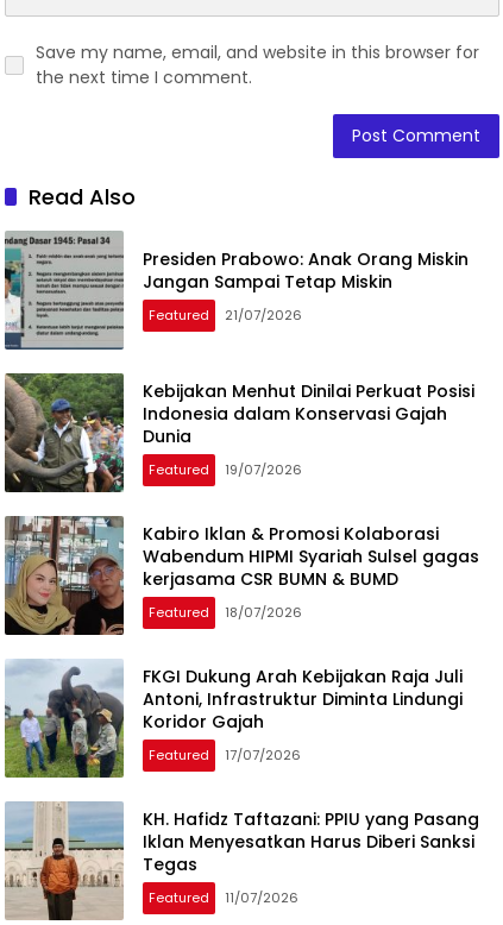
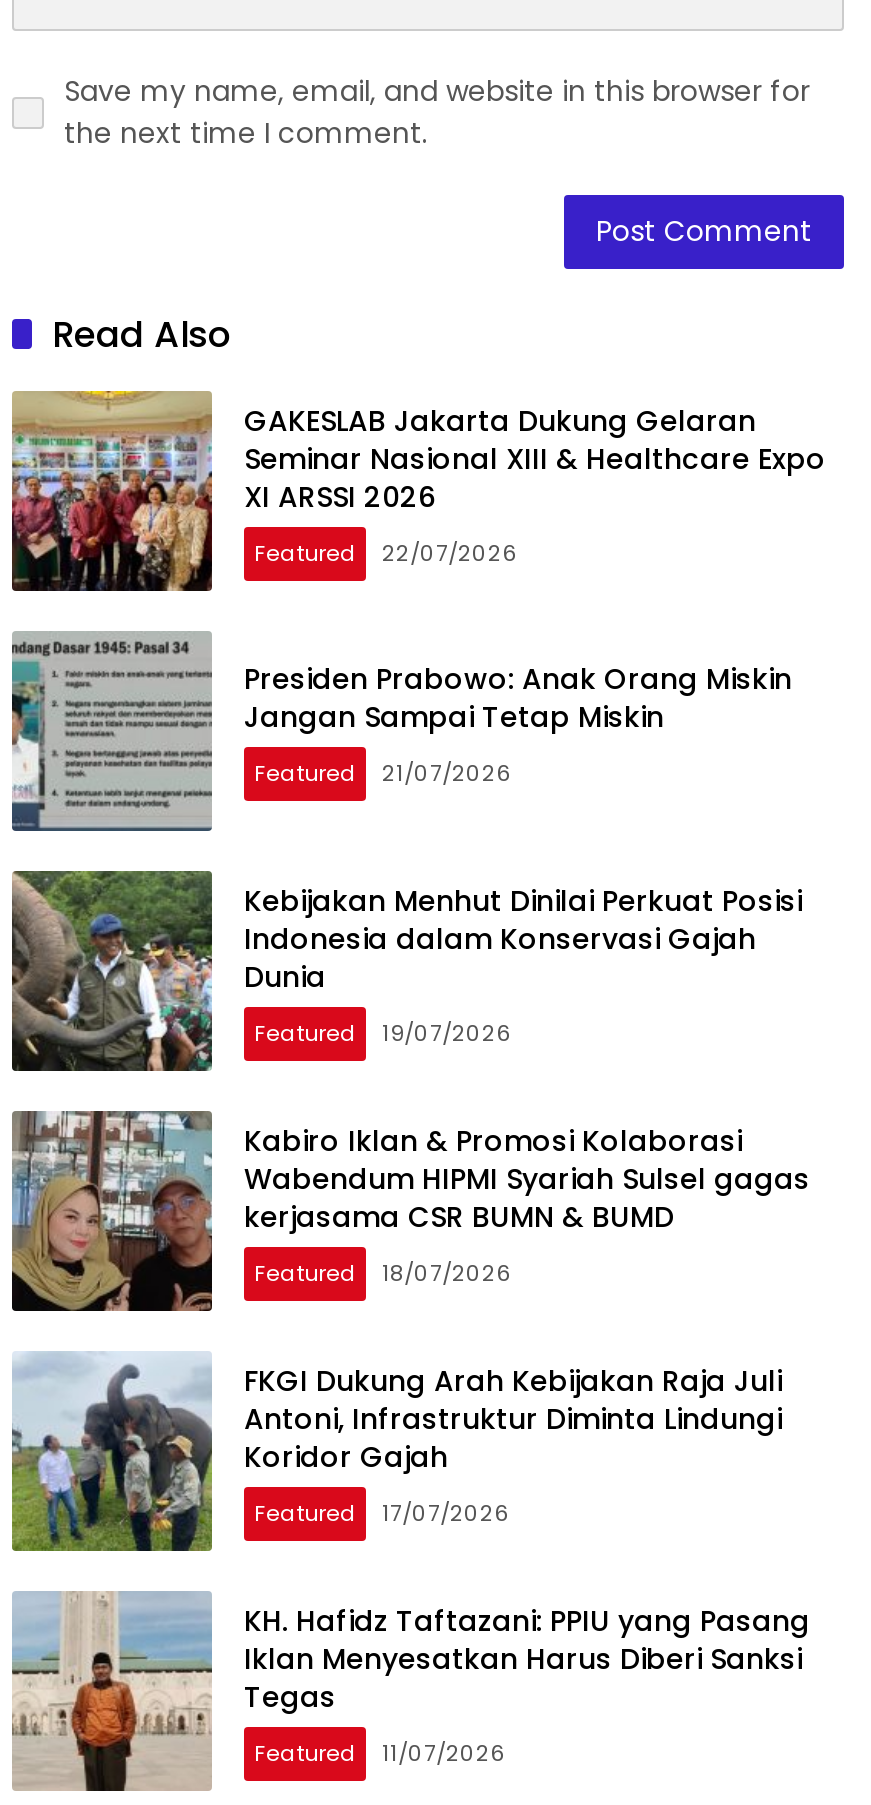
+ [image]
+ GAKESLAB Jakarta Dukung Gelaran
+ Seminar Nasional XIII & Healthcare Expo
+ XI ARSSI 2026
+ Featured
+ 22/07/2026
